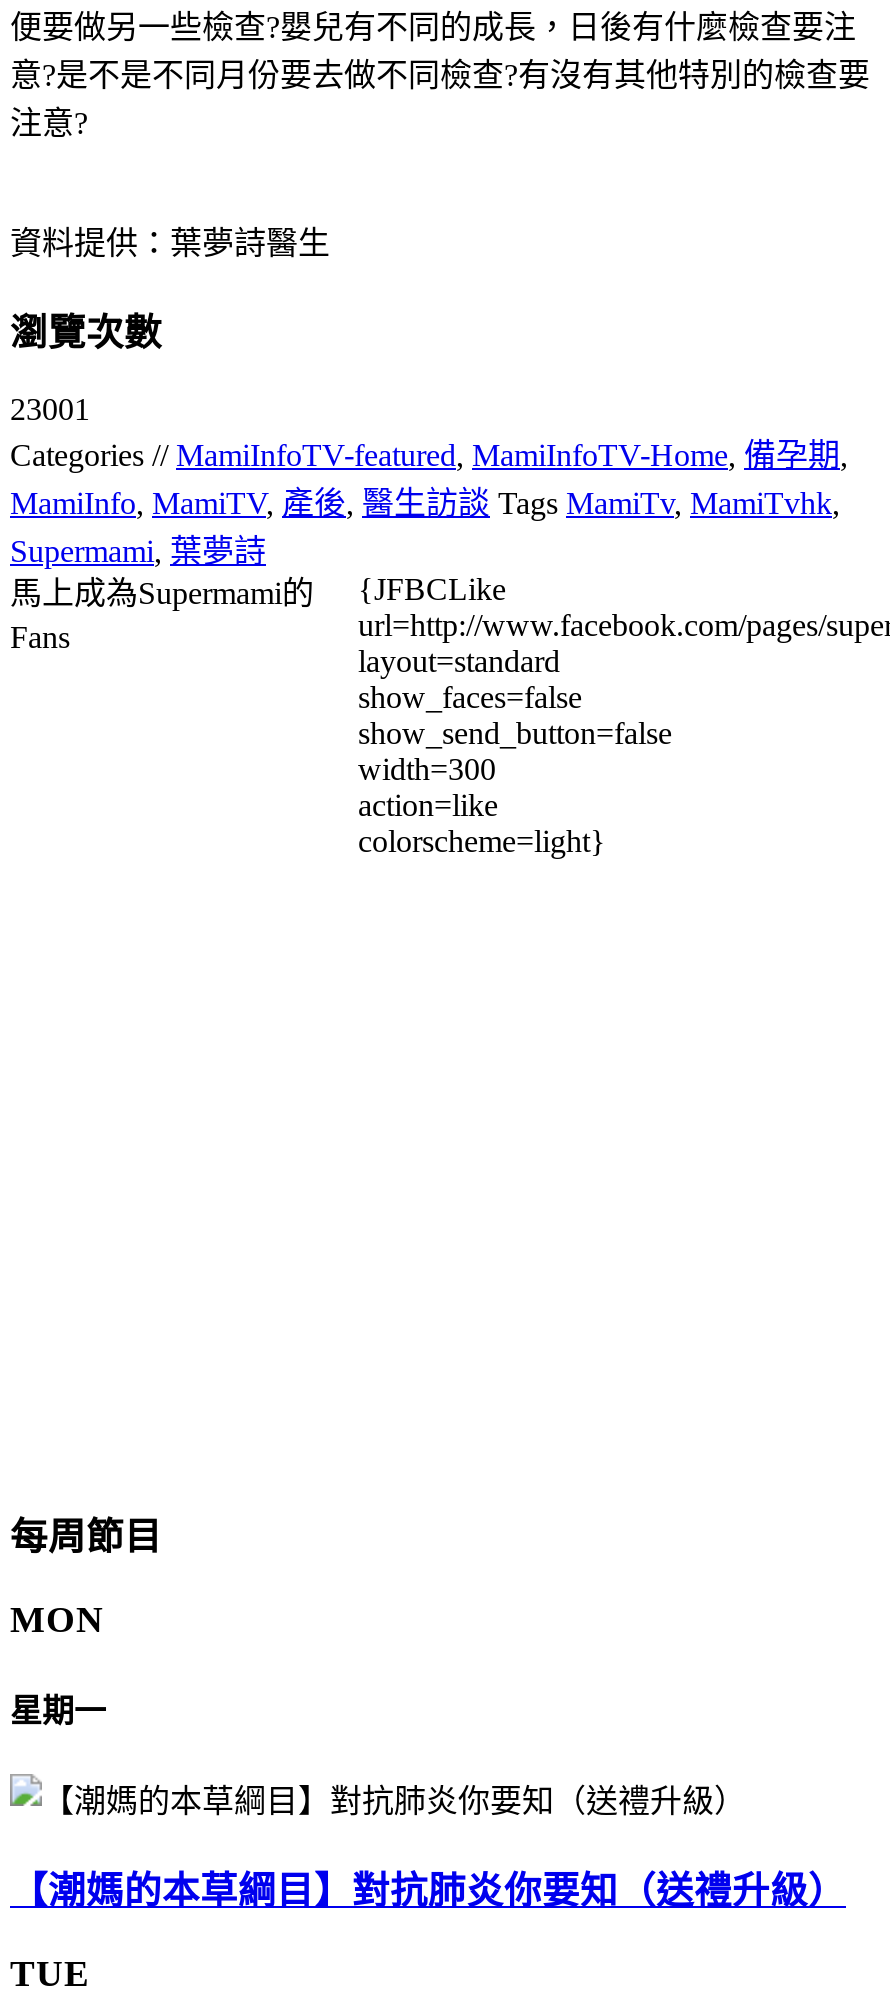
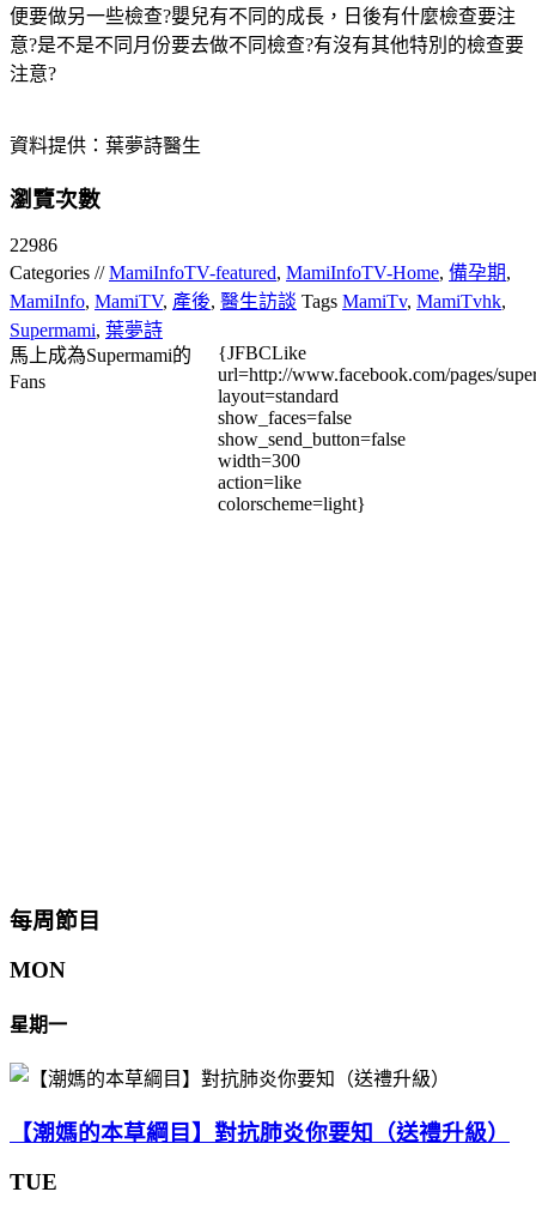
- 23001
+ 22986
